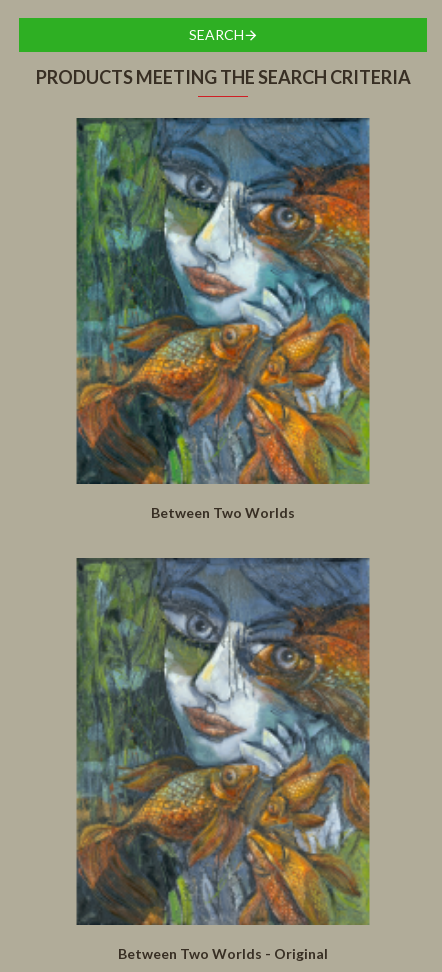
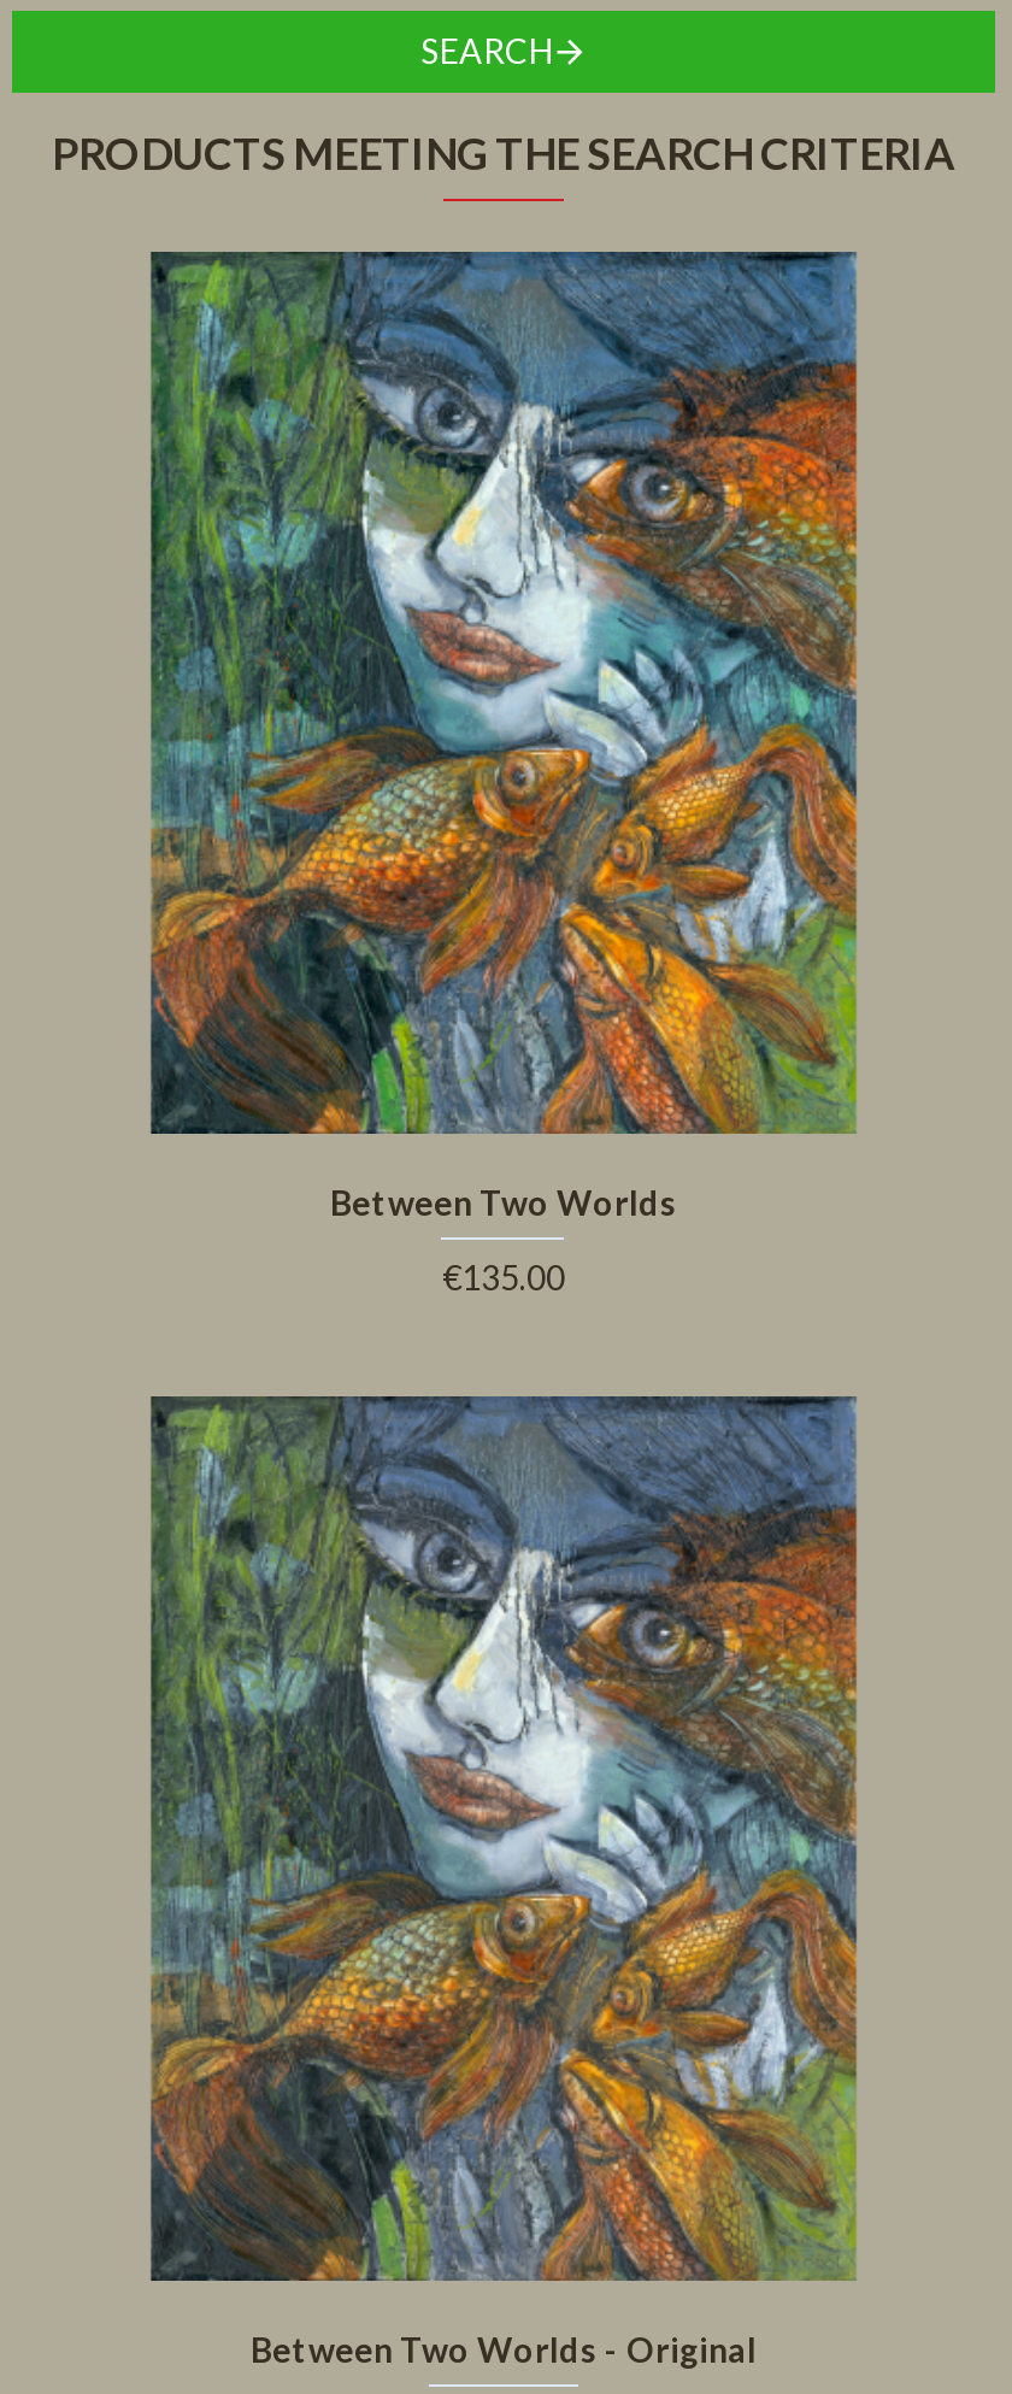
+ €135.00
